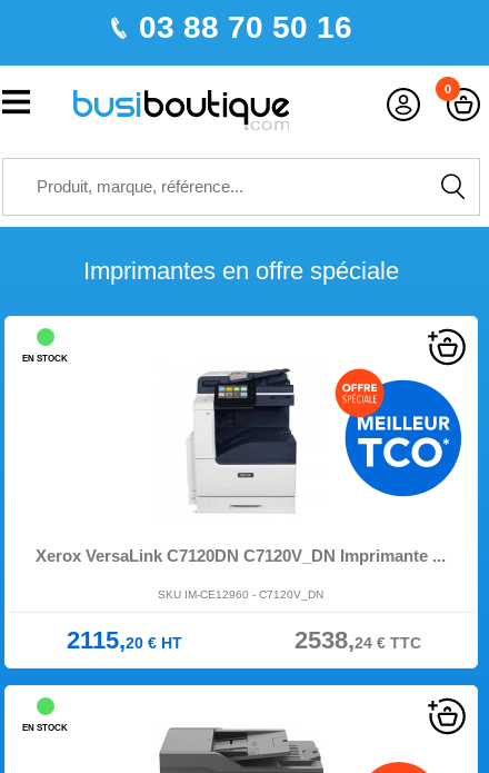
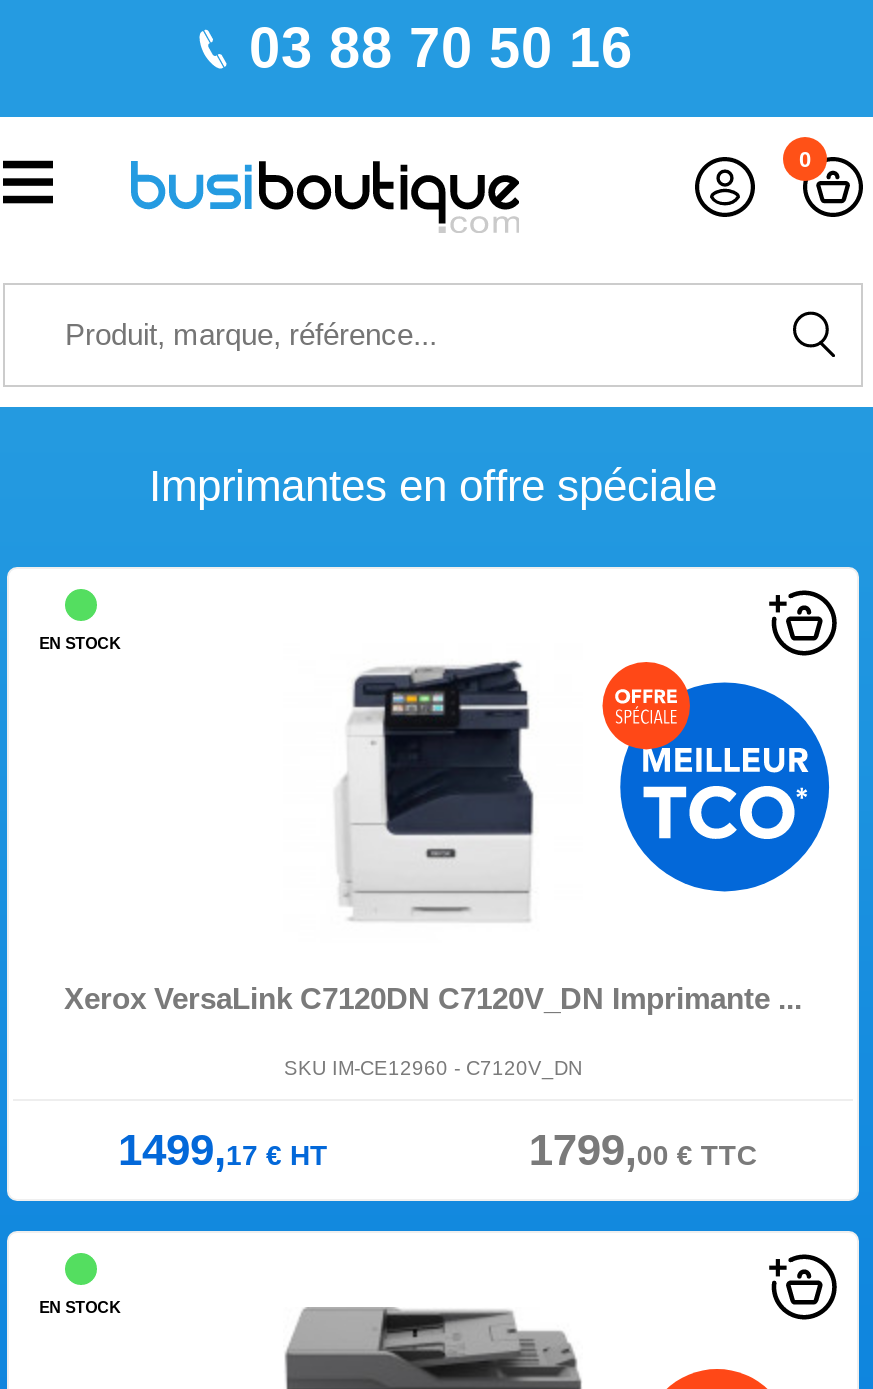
- 2115,20 €HT
+ 1499,17 €HT

- 2538,24 €TTC
+ 1799,00 €TTC
